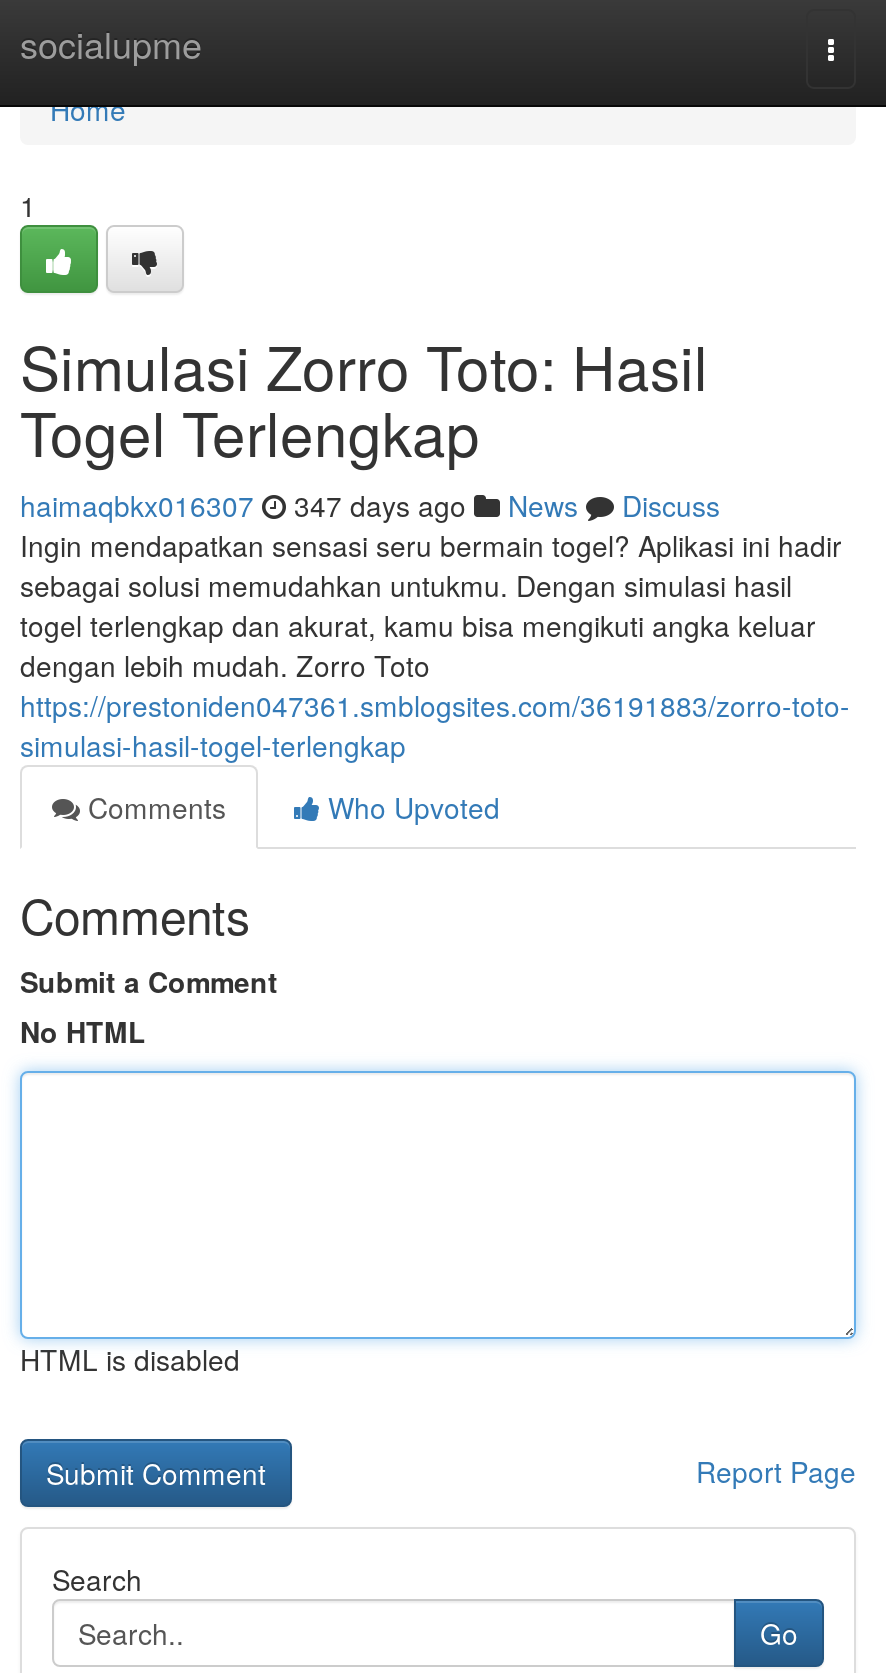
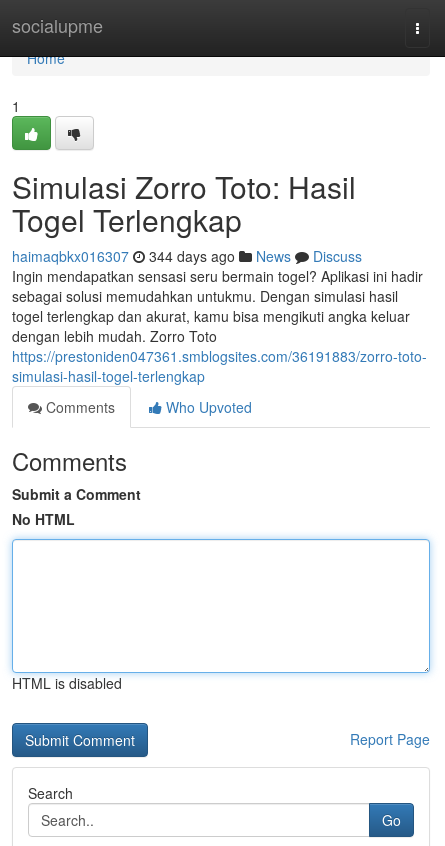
- haimaqbkx016307 347 days ago News Discuss
+ haimaqbkx016307 344 days ago News Discuss
